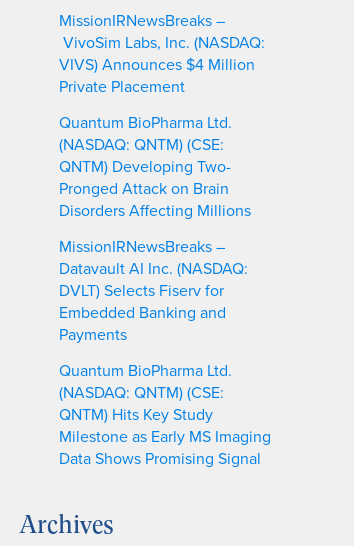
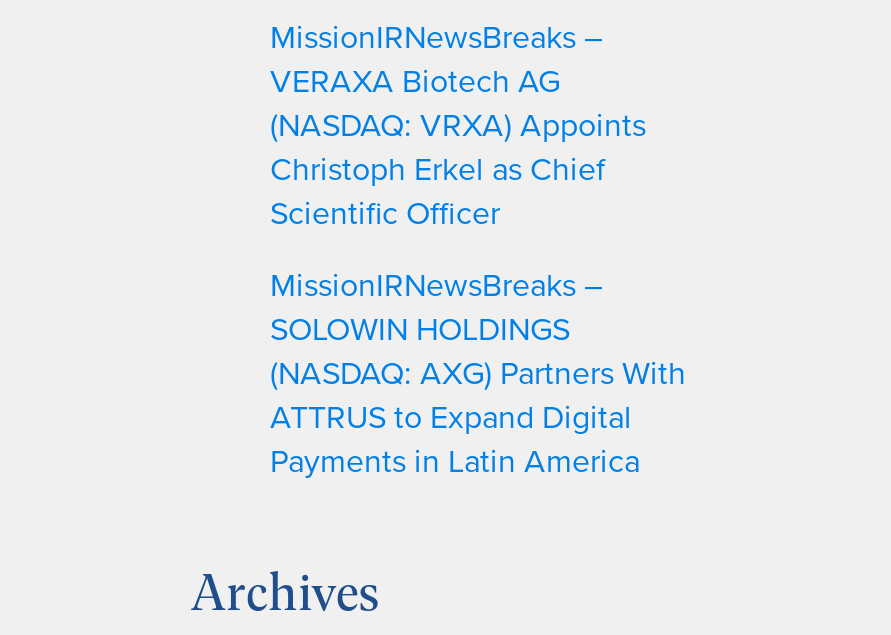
- VivoSim Labs, Inc. (NASDAQ:
- VIVS) Announces $4 Million
- Private Placement
- Quantum BioPharma Ltd.
- (NASDAQ: QNTM) (CSE:
- QNTM) Developing Two-
- Pronged Attack on Brain
- Disorders Affecting Millions
+ VERAXA Biotech AG
+ (NASDAQ: VRXA) Appoints
+ Christoph Erkel as Chief
+ Scientific Officer

- Datavault AI Inc. (NASDAQ:
- DVLT) Selects Fiserv for
- Embedded Banking and
- Payments
- Quantum BioPharma Ltd.
- (NASDAQ: QNTM) (CSE:
- QNTM) Hits Key Study
- Milestone as Early MS Imaging
- Data Shows Promising Signal
+ SOLOWIN HOLDINGS
+ (NASDAQ: AXG) Partners With
+ ATTRUS to Expand Digital
+ Payments in Latin America
